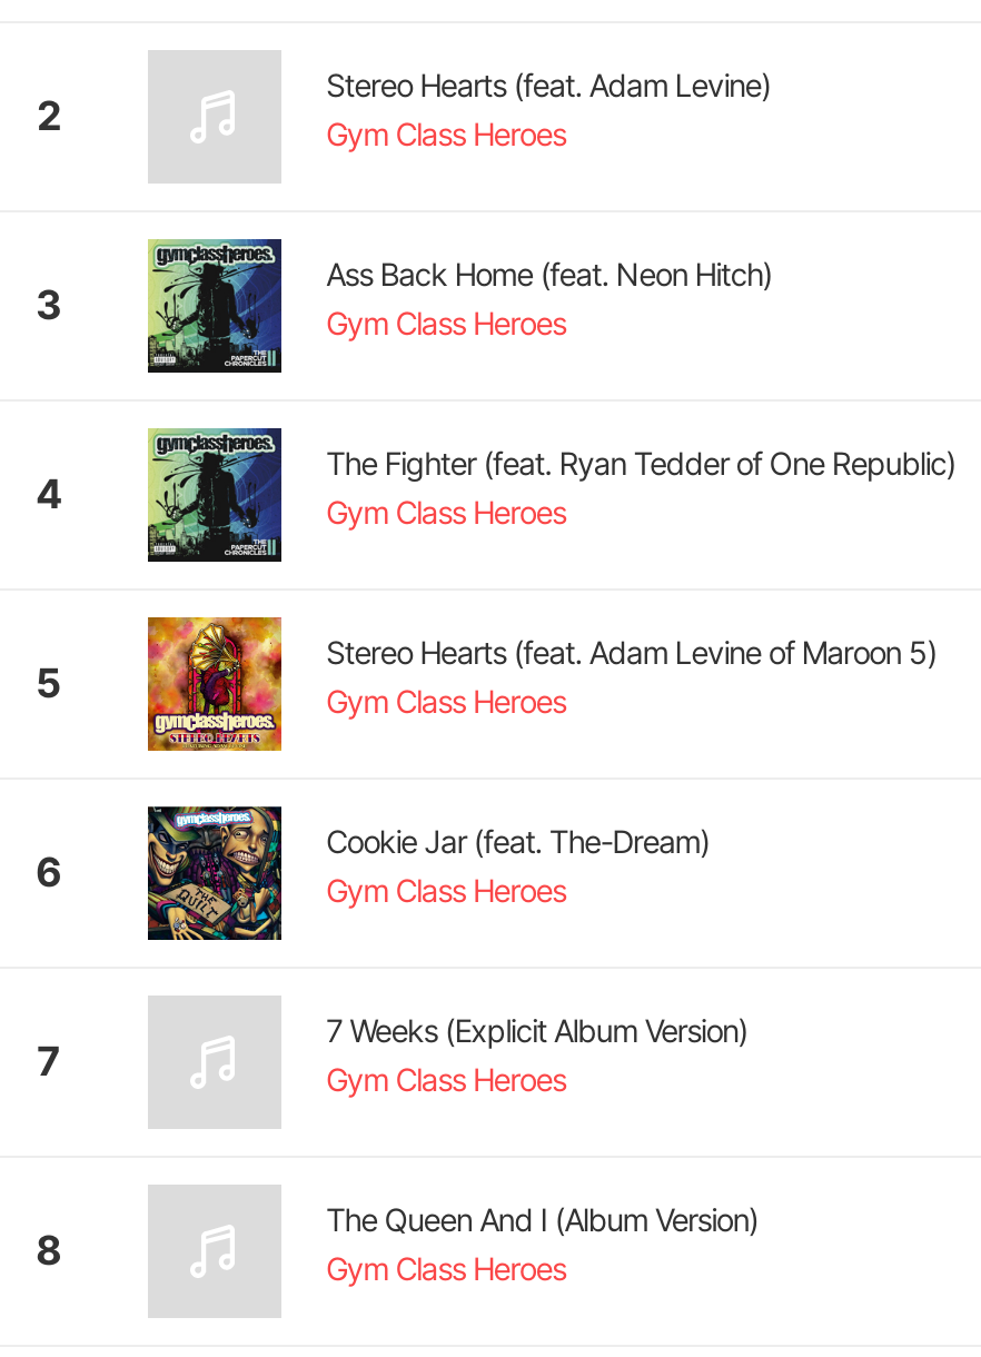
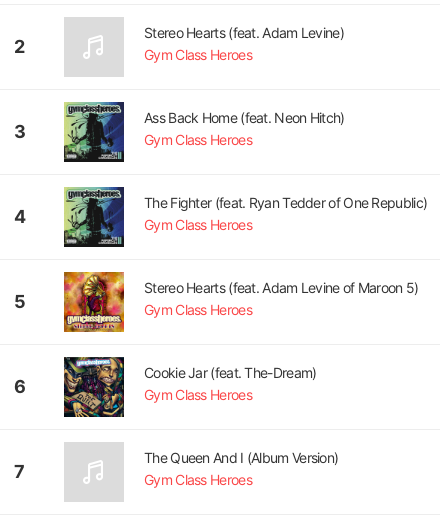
- 7 Weeks (Explicit Album Version)
- Gym Class Heroes

- 8
